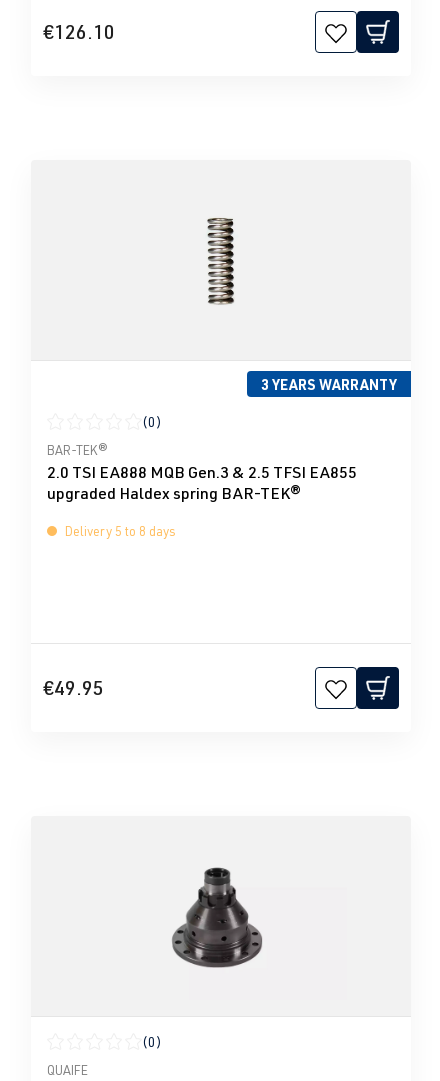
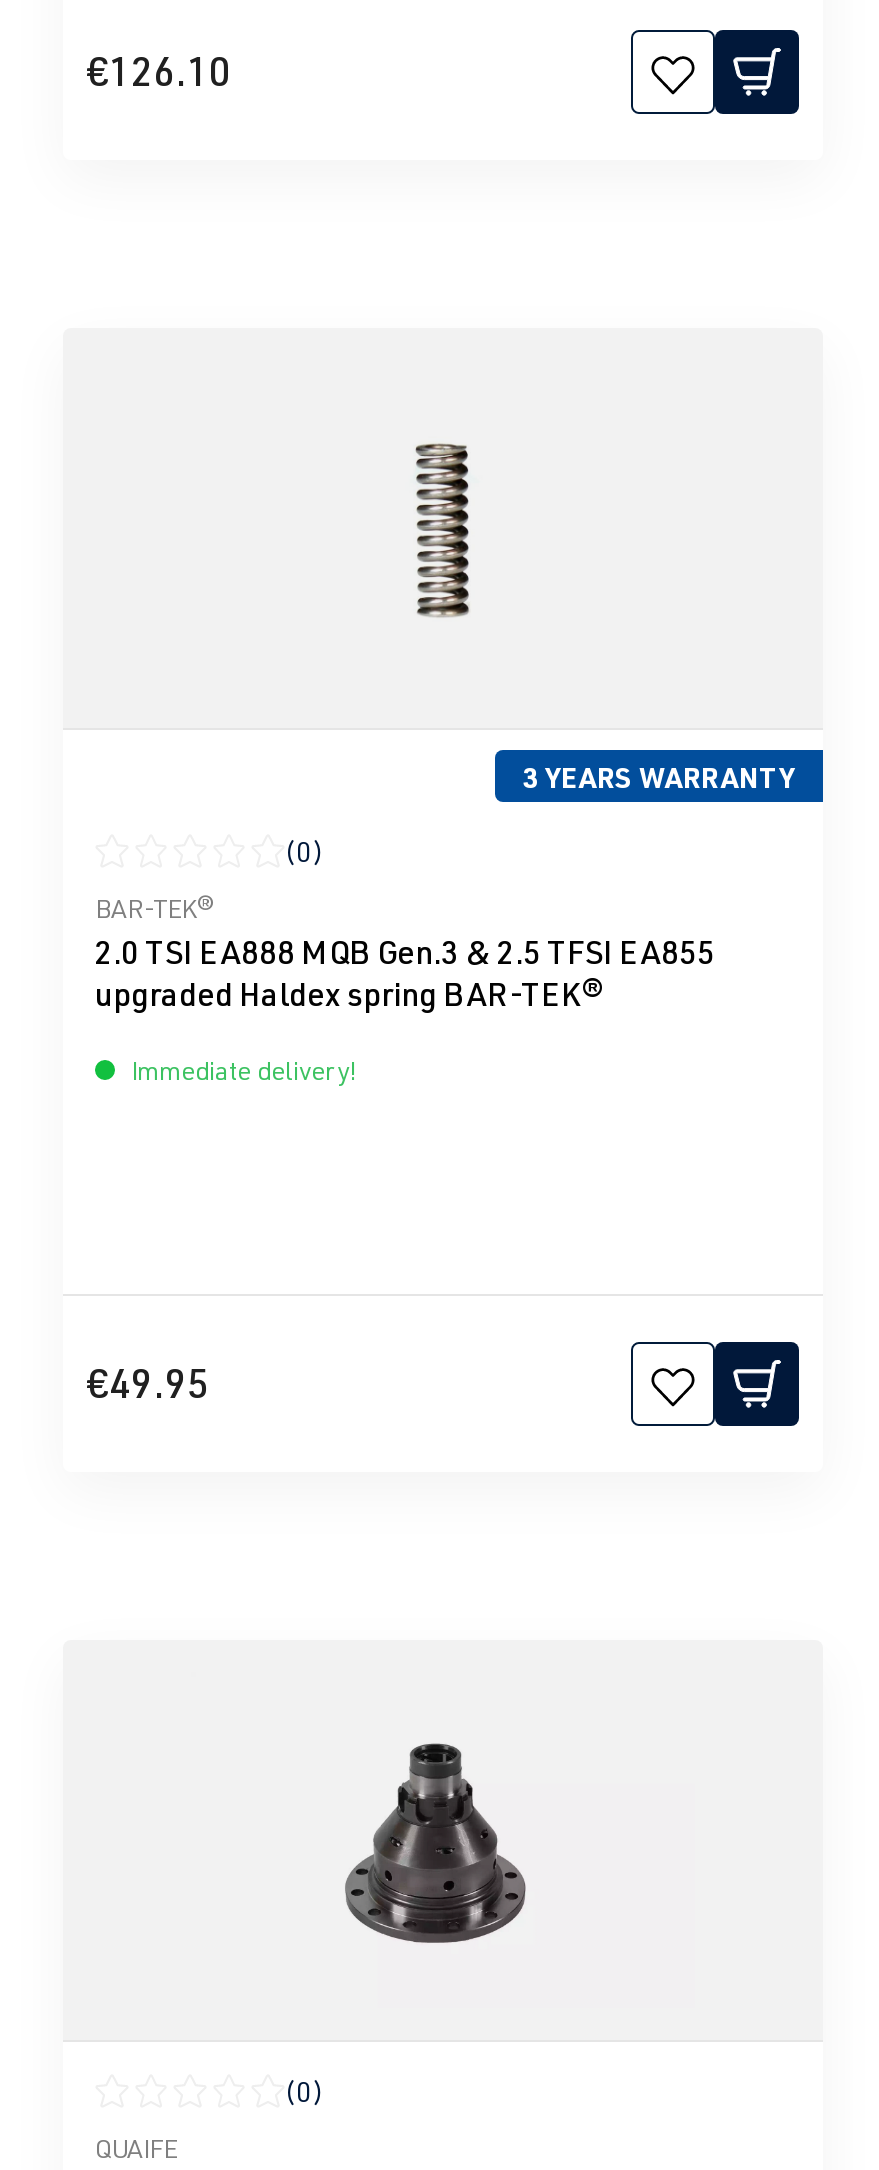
- Delivery 5 to 8 days
+ Immediate delivery!
